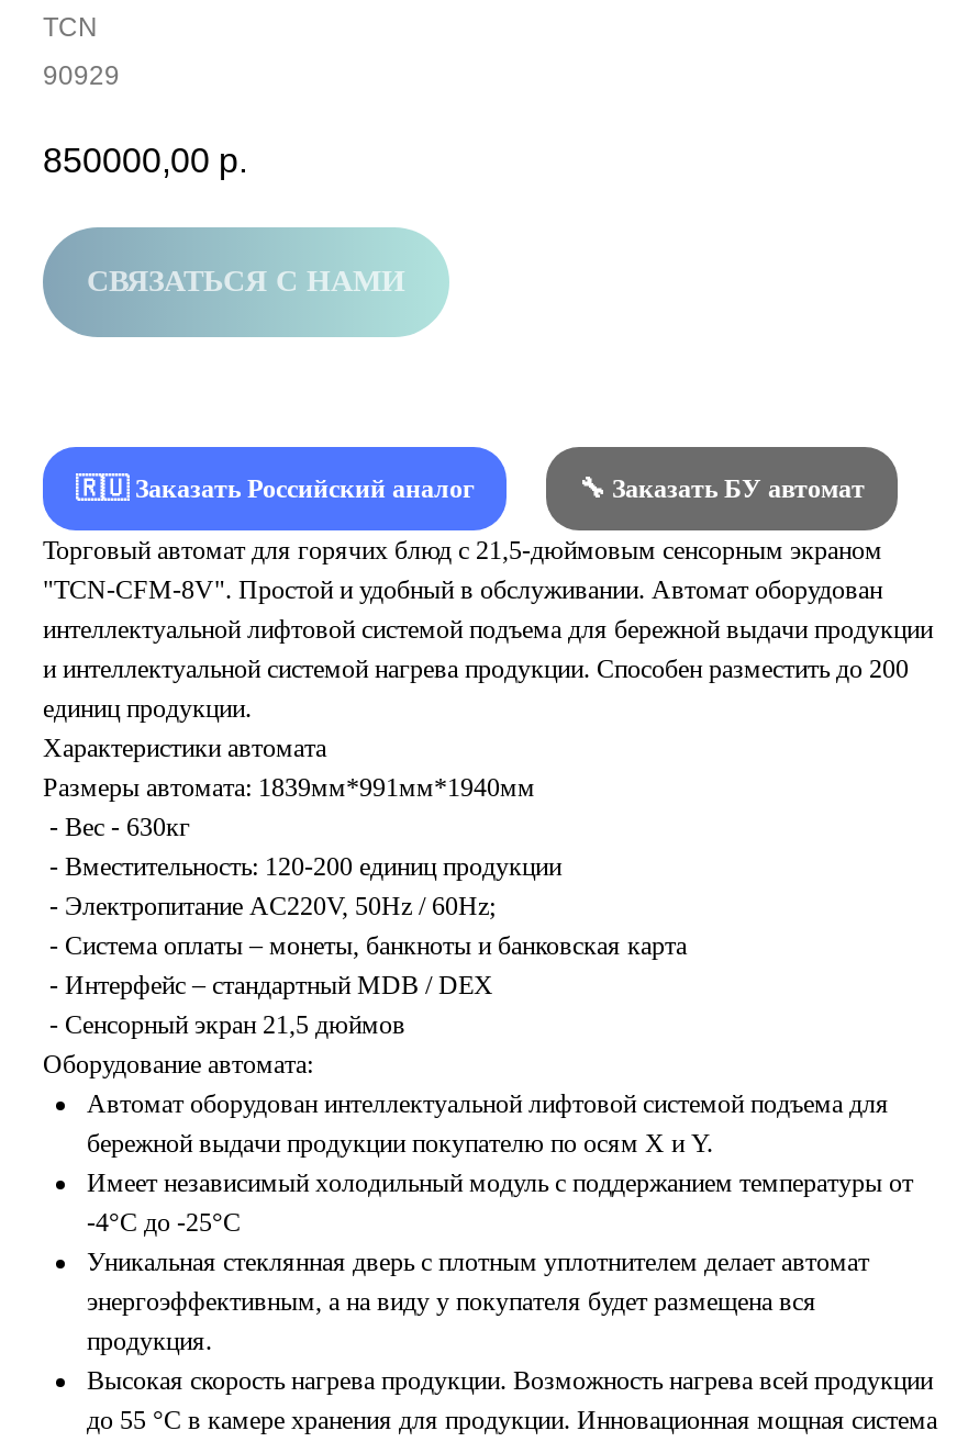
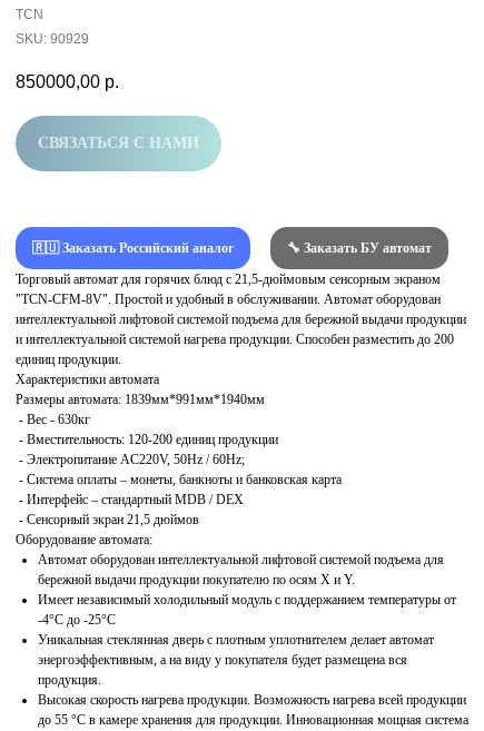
- 90929
+ SKU: 90929
